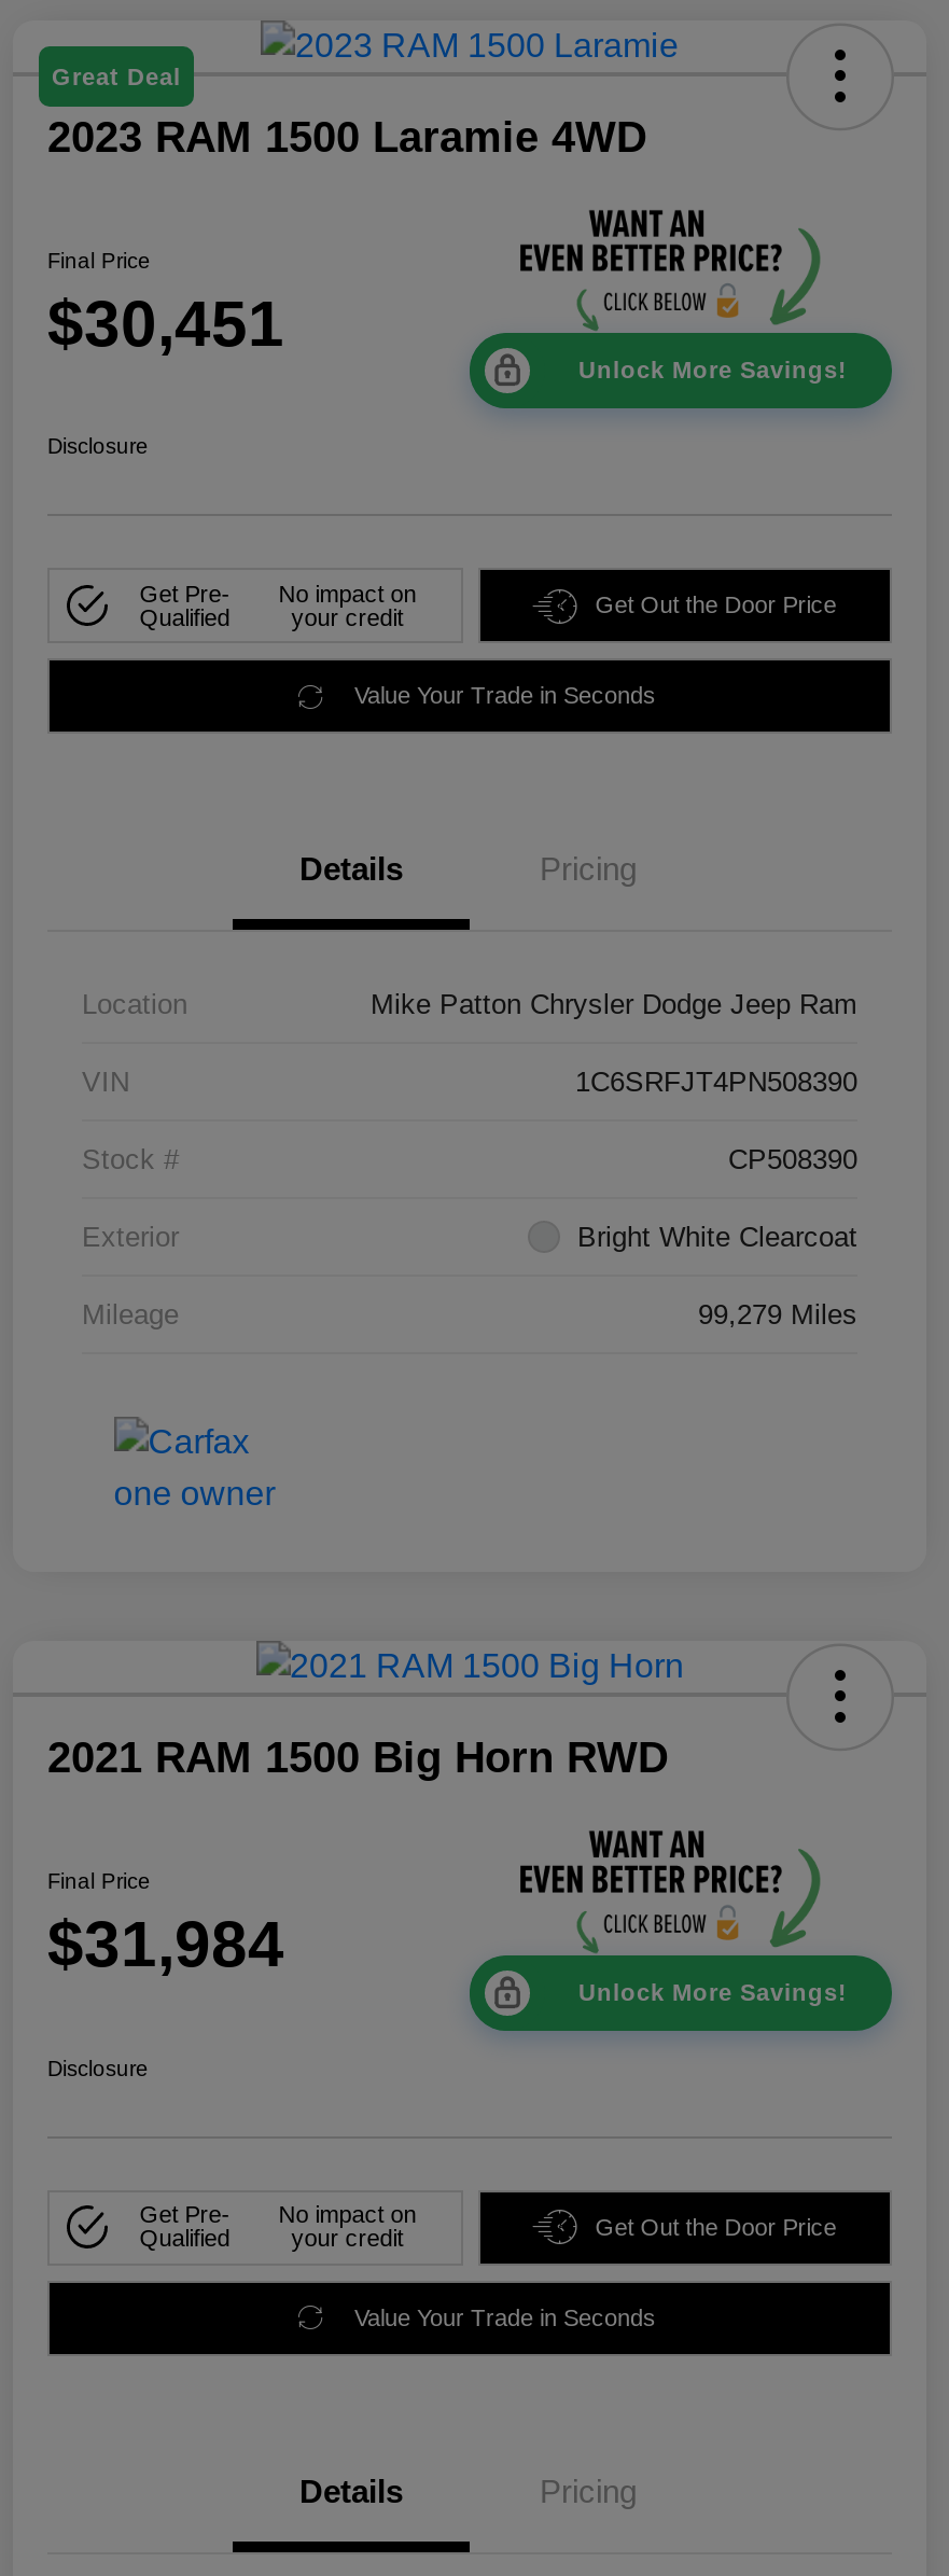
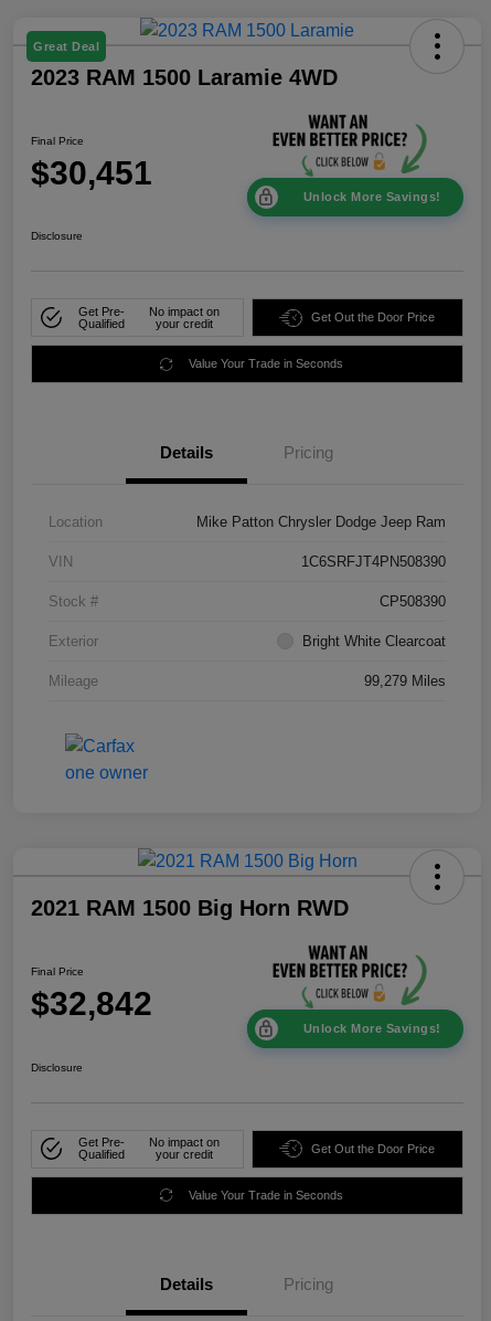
- $31,984
+ $32,842
